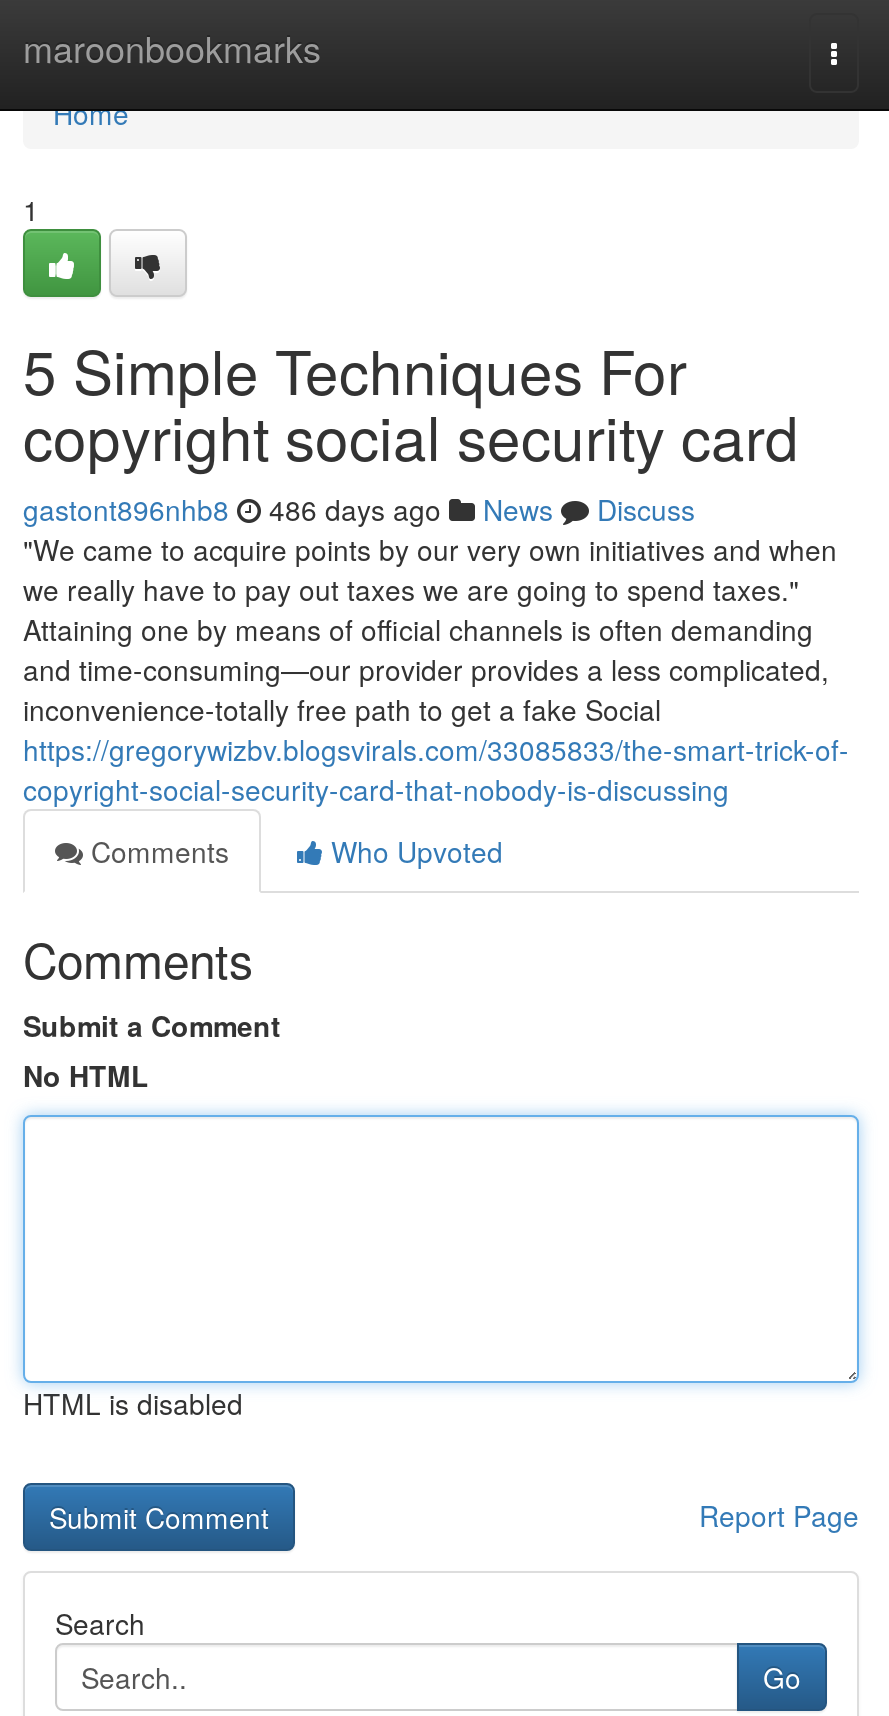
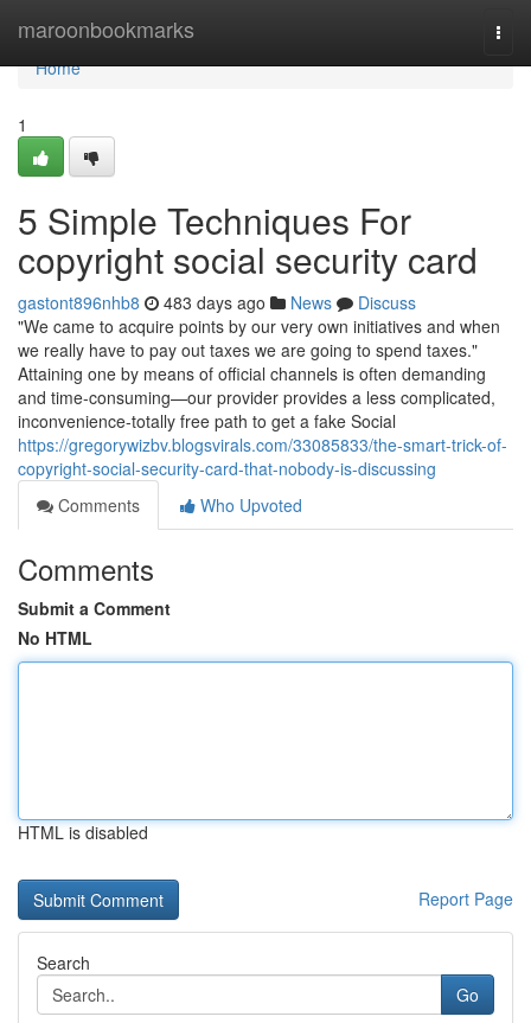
- gastont896nhb8 486 days ago News Discuss
+ gastont896nhb8 483 days ago News Discuss
